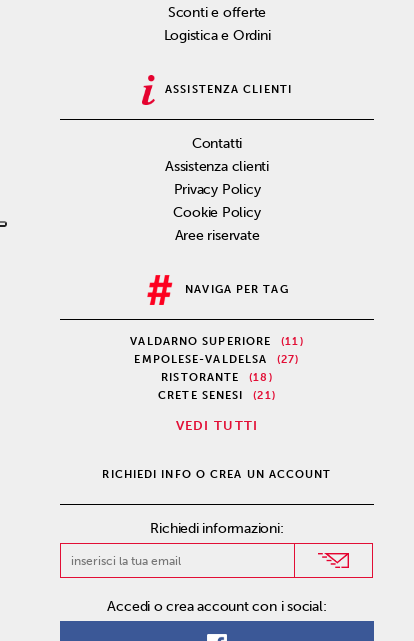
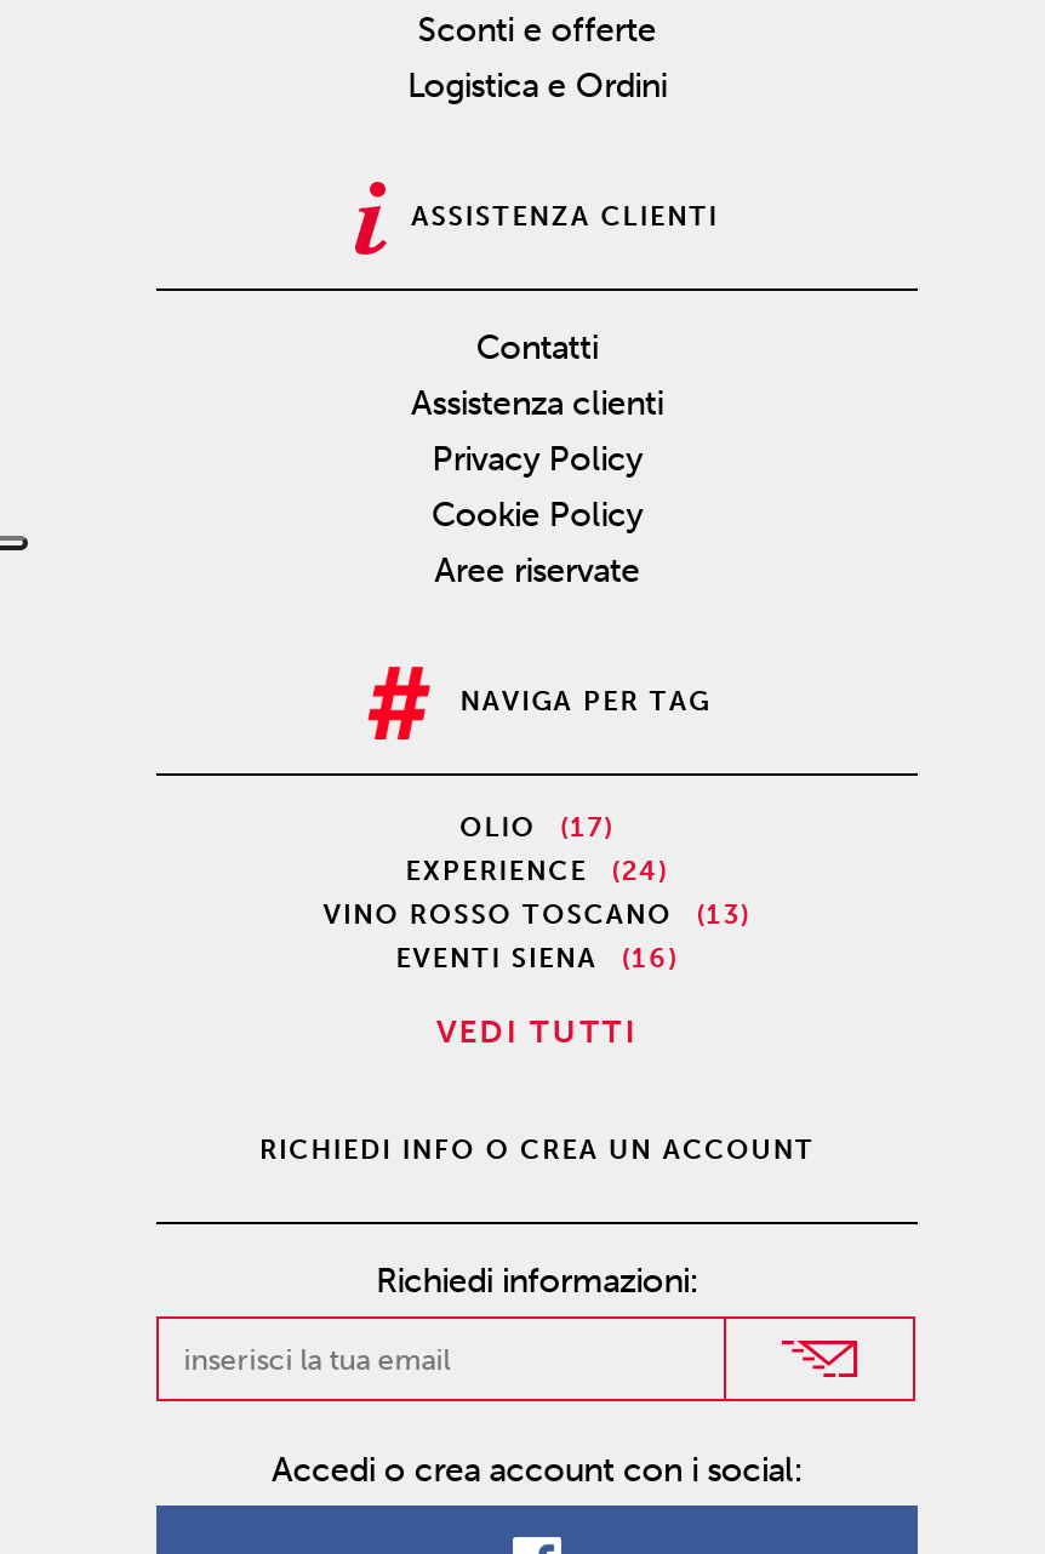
- VALDARNO SUPERIORE
- (11)
- EMPOLESE-VALDELSA
- (27)
- RISTORANTE
- (18)
- CRETE SENESI
- (21)
+ OLIO
+ (17)
+ EXPERIENCE
+ (24)
+ VINO ROSSO TOSCANO
+ (13)
+ EVENTI SIENA
+ (16)
